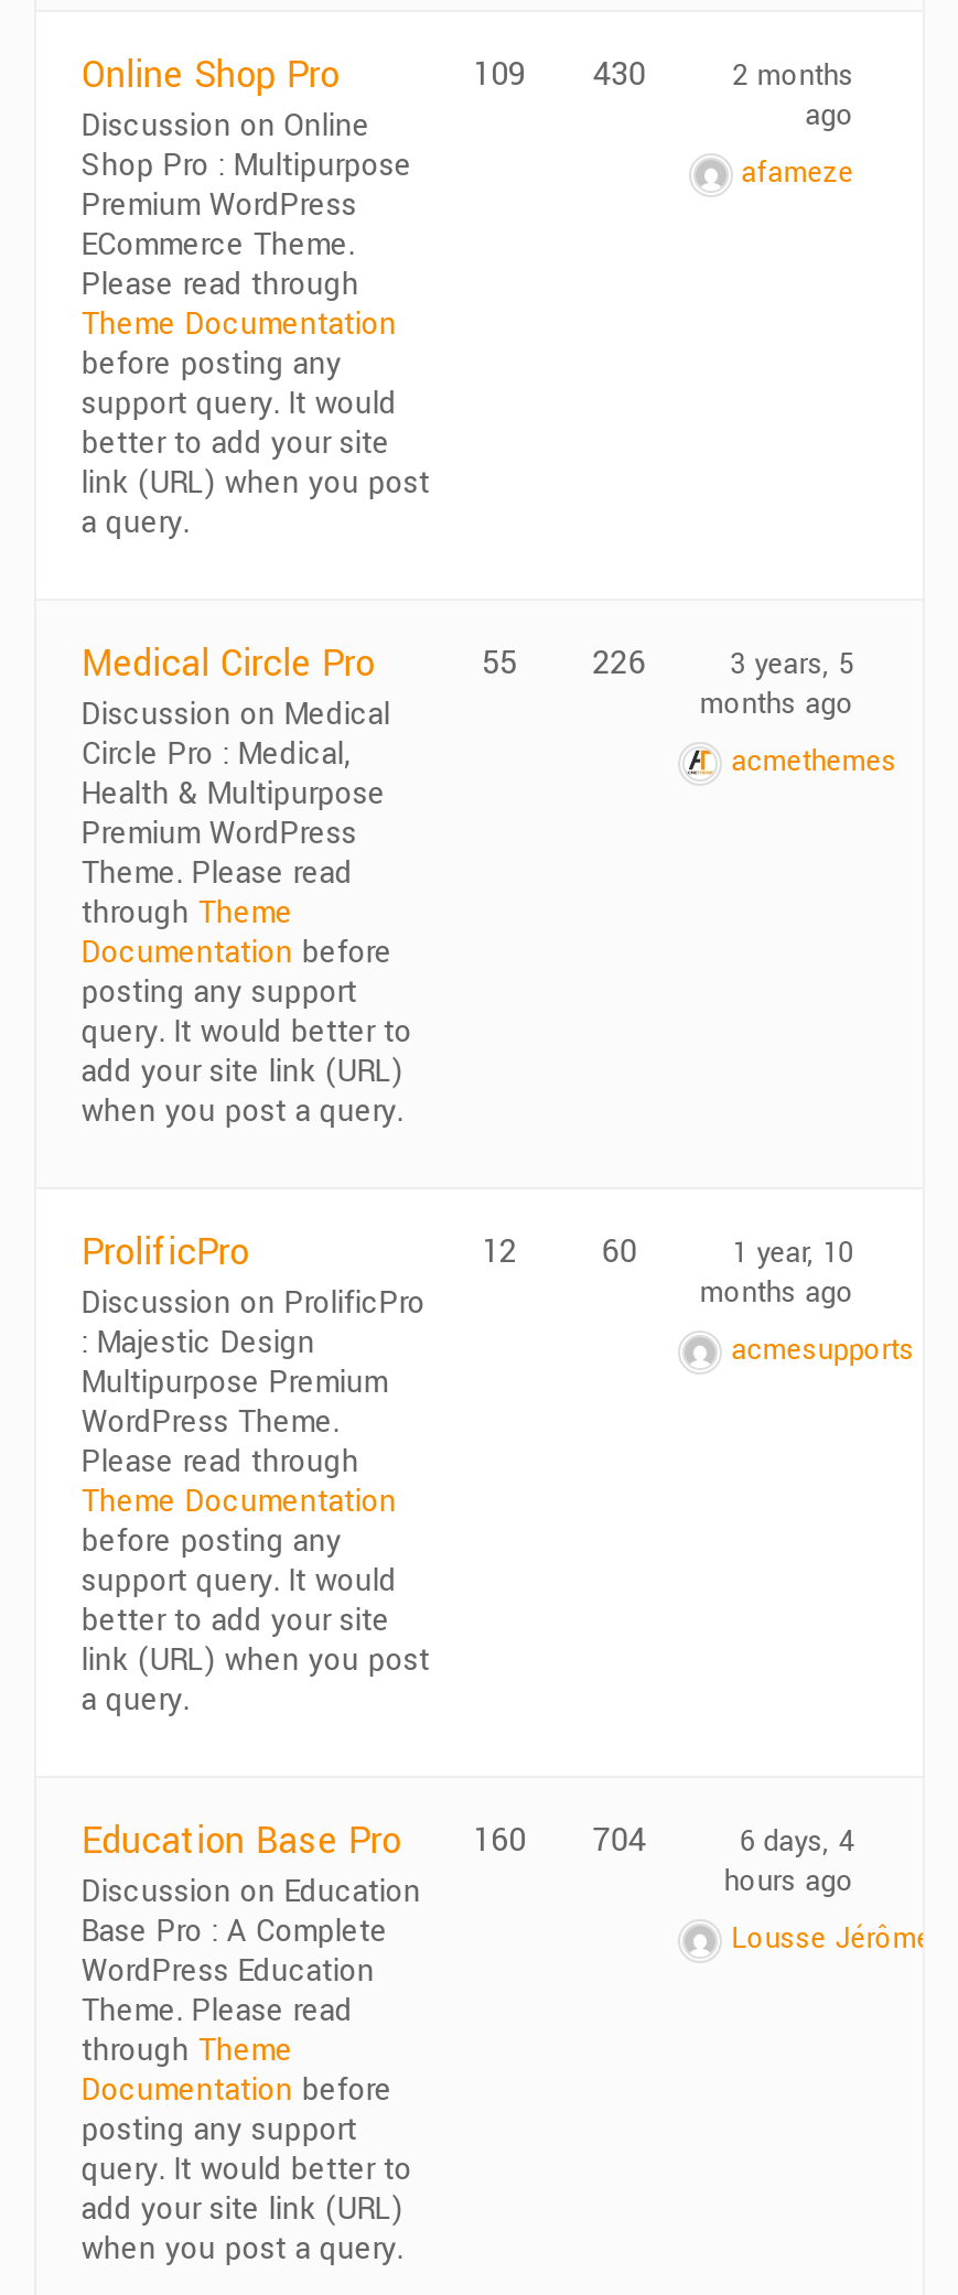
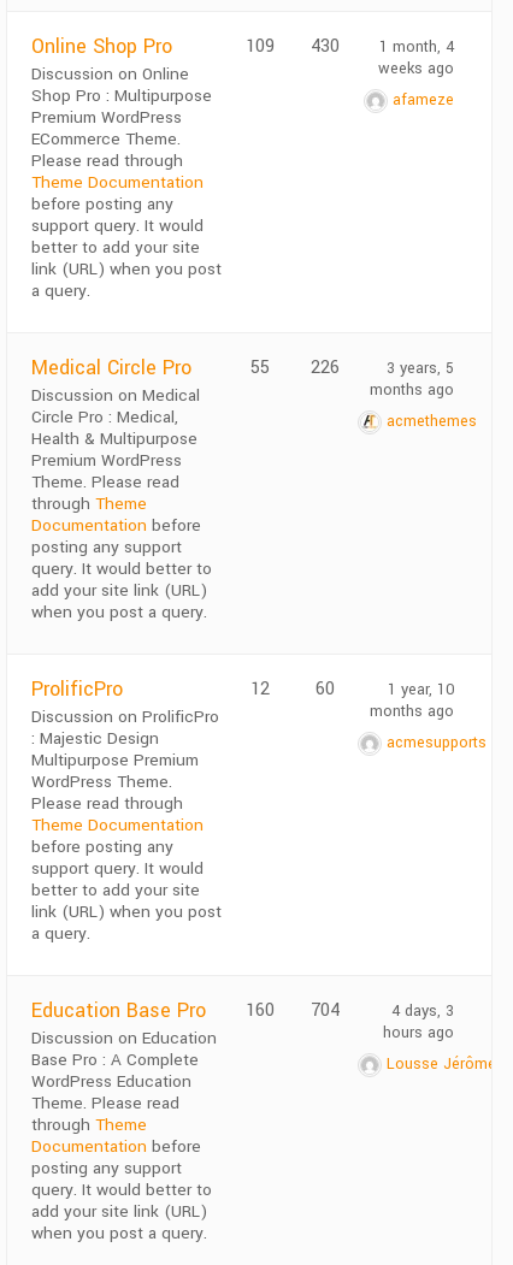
- 2 months
- ago
+ 1 month, 4
+ weeks ago

- 6 days, 4
+ 4 days, 3
